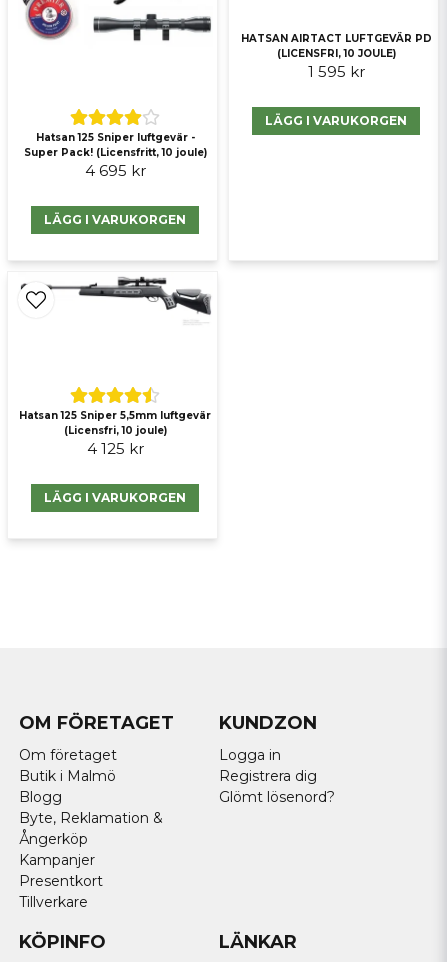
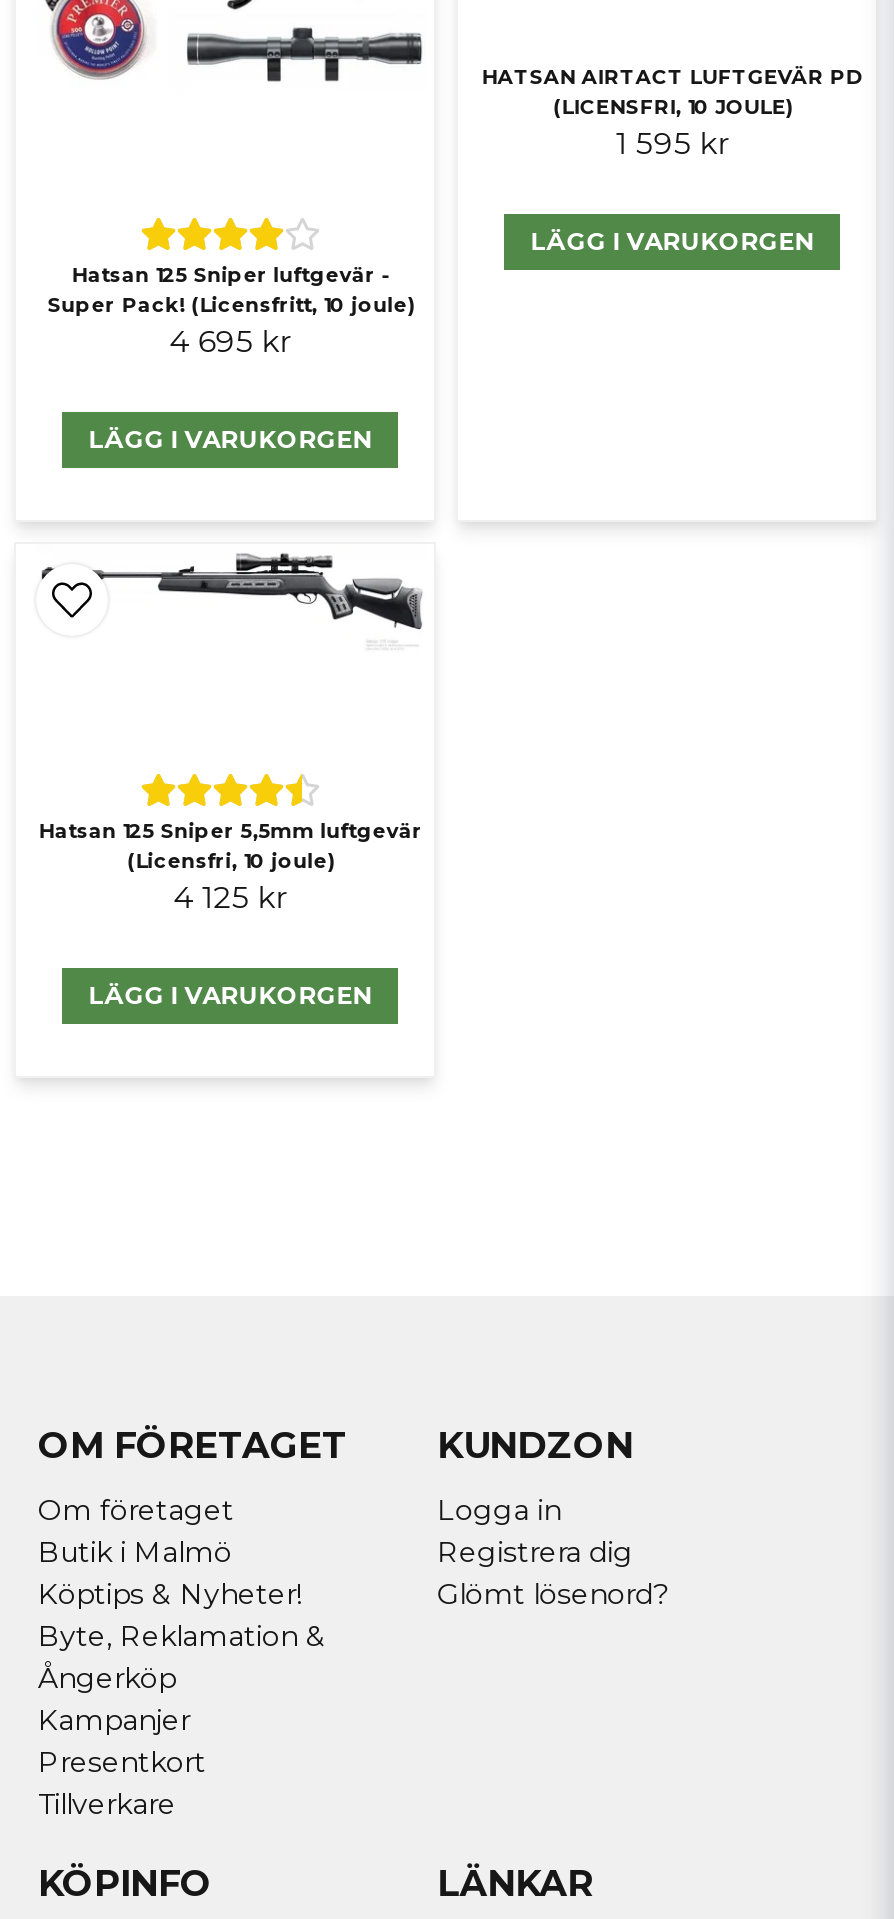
- Blogg
+ Köptips & Nyheter!
